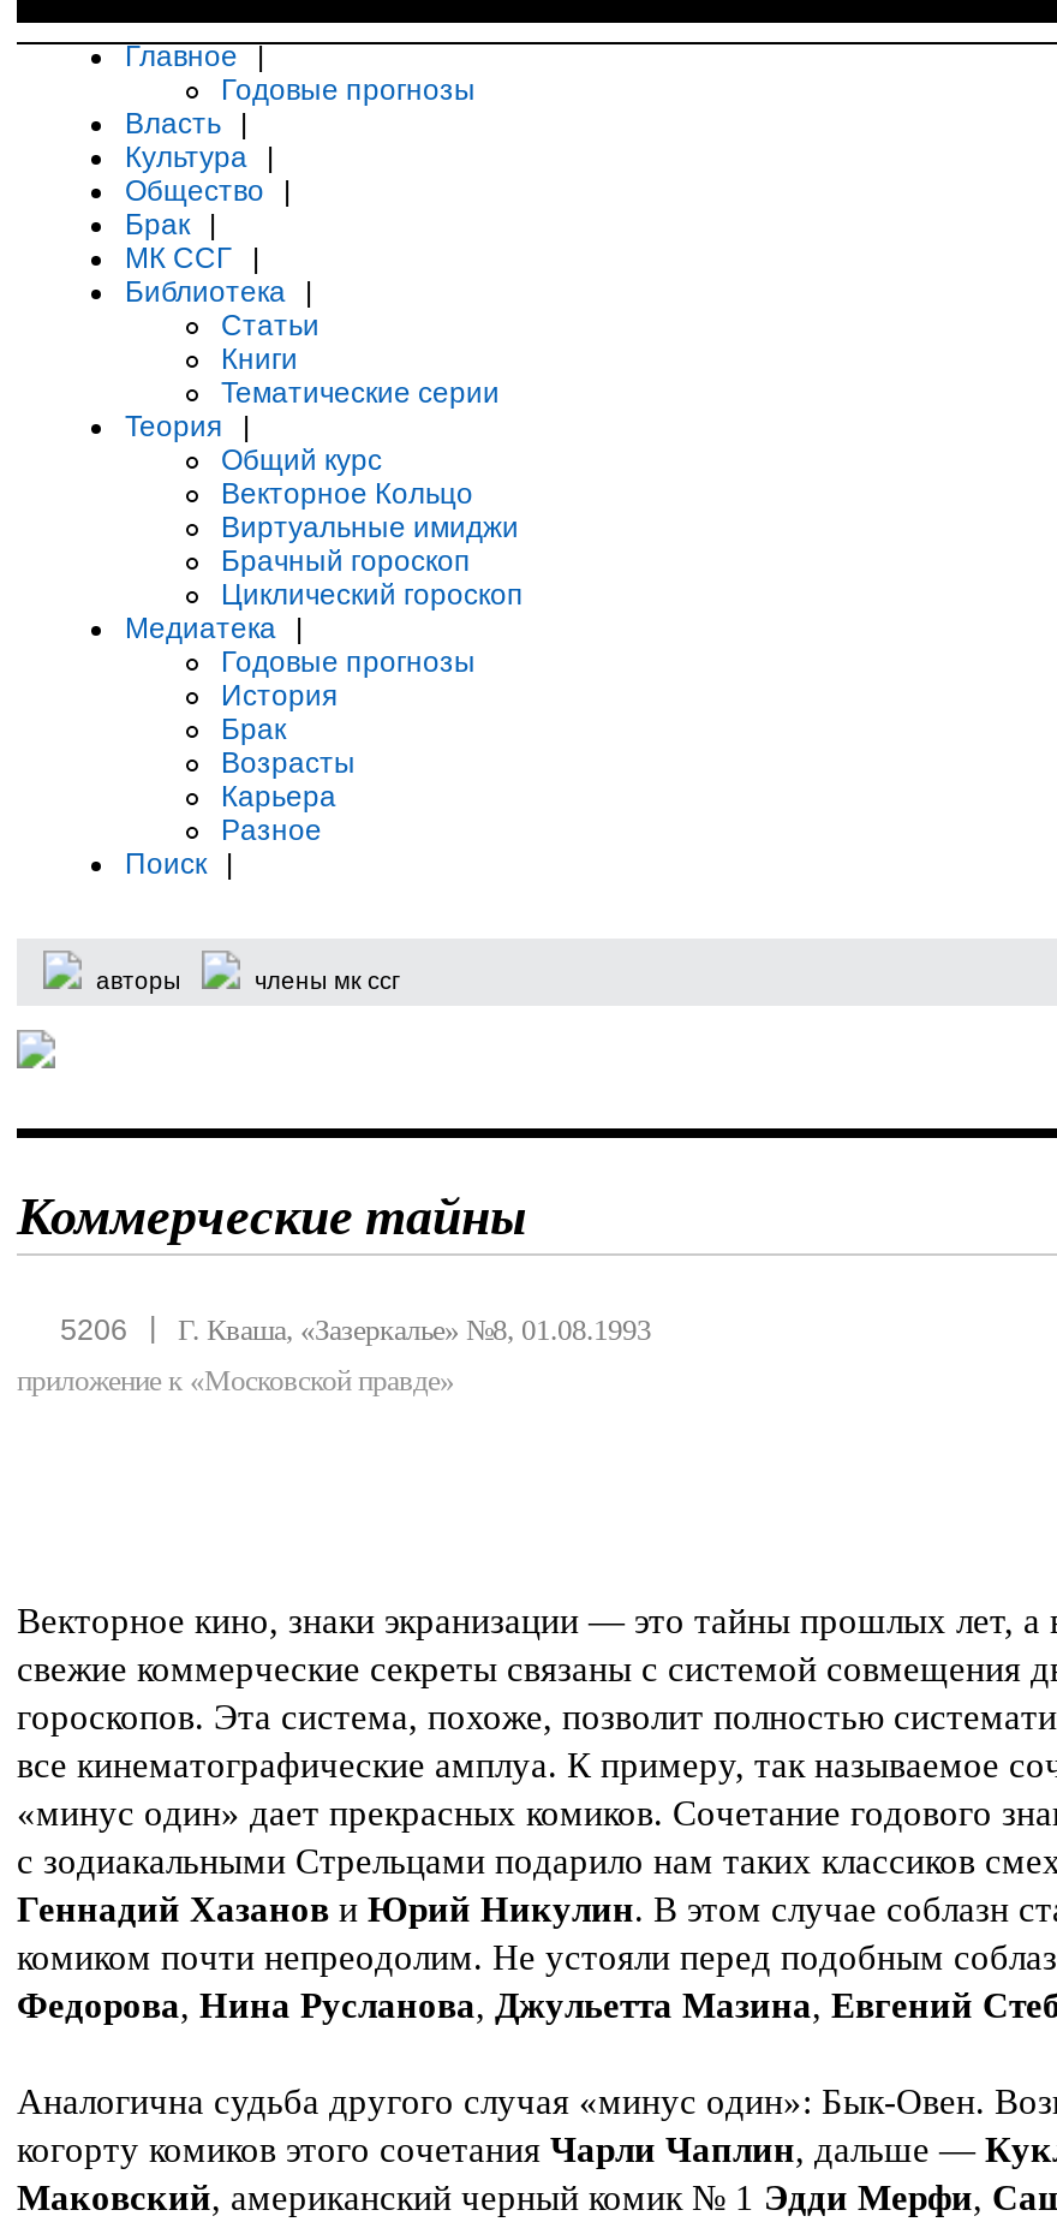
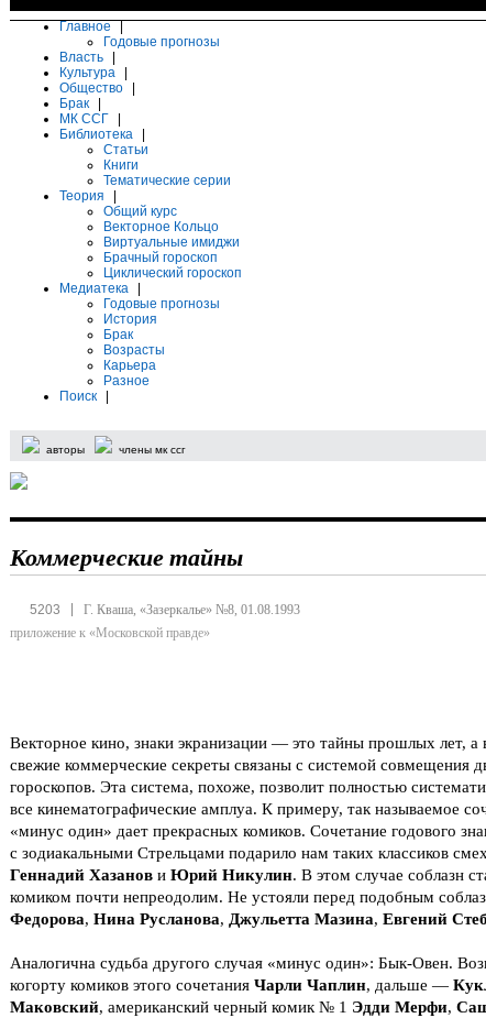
- 5206
+ 5203
